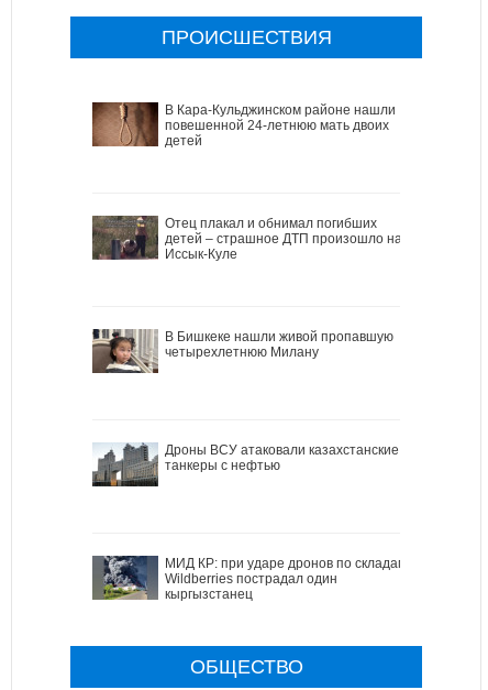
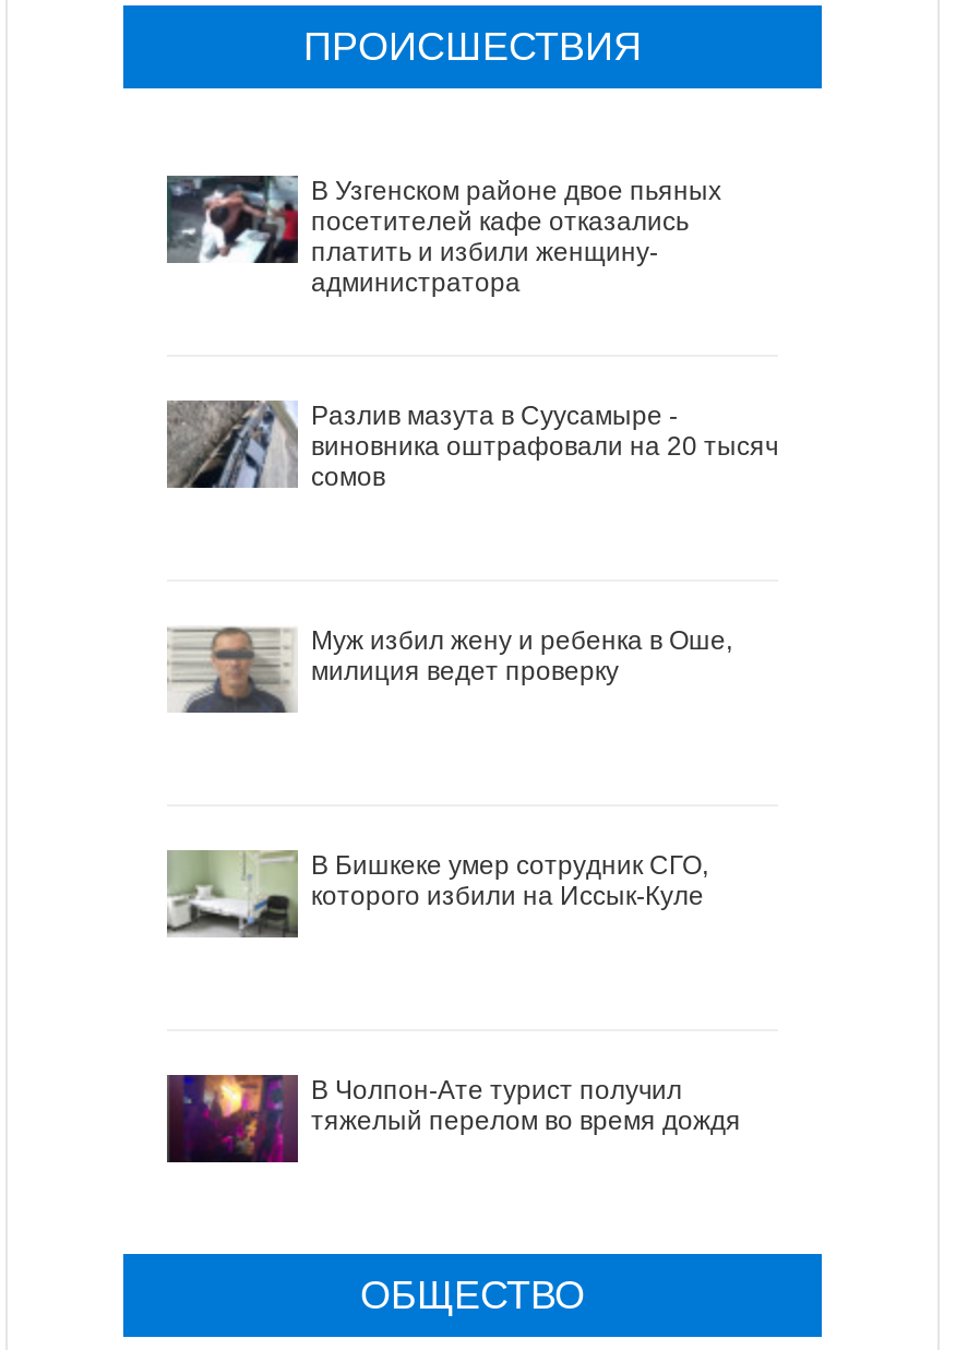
- [image]
- В Кара-Кульджинском районе нашли
- повешенной 24-летнюю мать двоих
- детей
+ [image]
+ В Узгенском районе двое пьяных
+ посетителей кафе отказались
+ платить и избили женщину-
+ администратора

- [image]
- Отец плакал и обнимал погибших
- детей – страшное ДТП произошло на
- Иссык-Куле
+ [image]
+ Разлив мазута в Суусамыре -
+ виновника оштрафовали на 20 тысяч
+ сомов

- [image]
- В Бишкеке нашли живой пропавшую
- четырехлетнюю Милану
+ [image]
+ Муж избил жену и ребенка в Оше,
+ милиция ведет проверку

- [image]
- Дроны ВСУ атаковали казахстанские
- танкеры с нефтью
+ [image]
+ В Бишкеке умер сотрудник СГО,
+ которого избили на Иссык-Куле

- [image]
- МИД КР: при ударе дронов по складам
- Wildberries пострадал один
- кыргызстанец
+ [image]
+ В Чолпон-Ате турист получил
+ тяжелый перелом во время дождя
